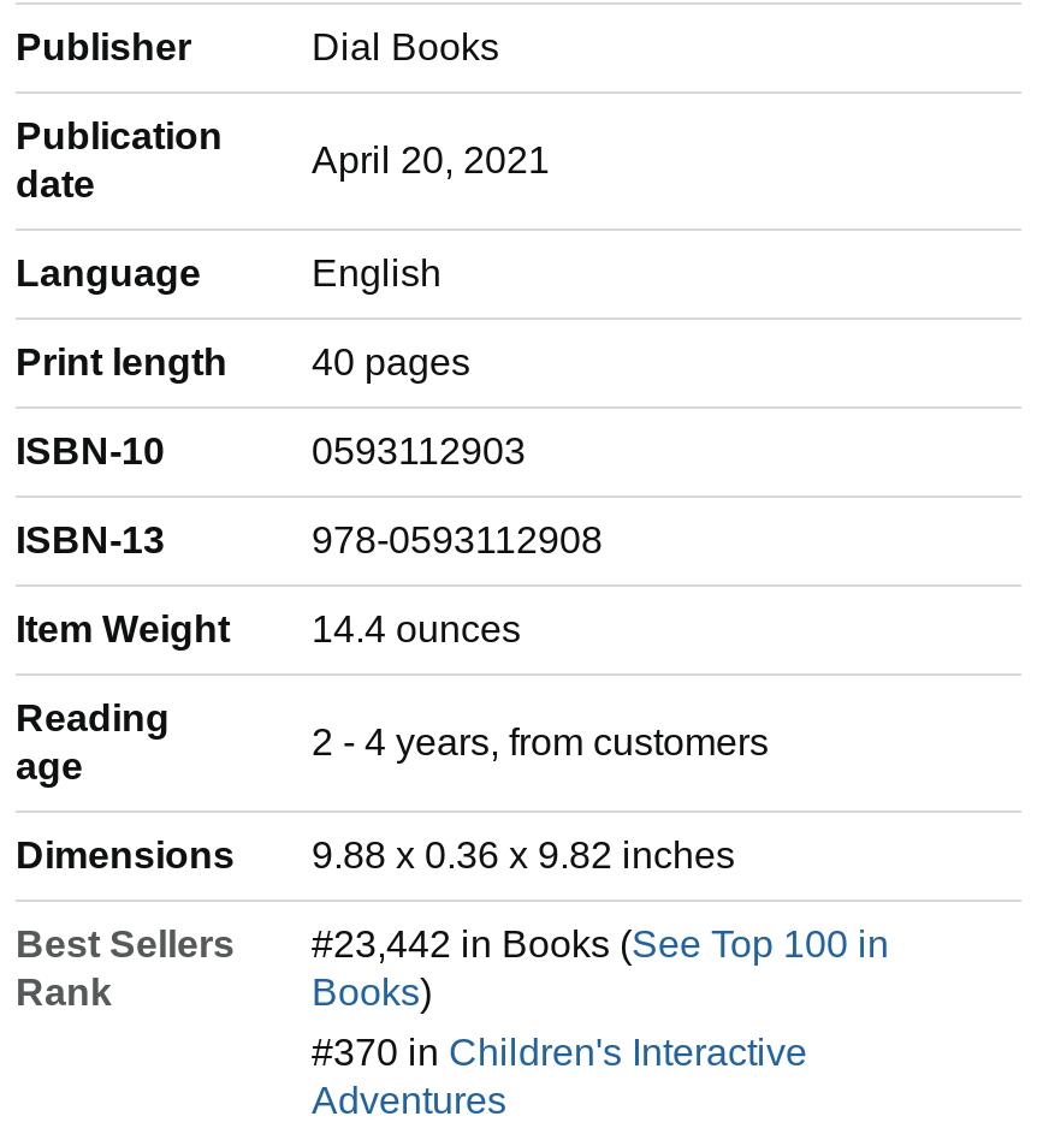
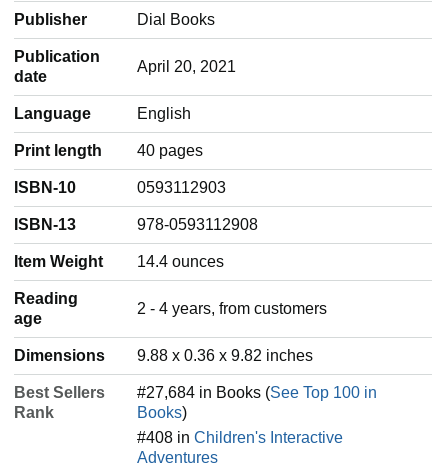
- #23,442 in Books (See Top 100 in
+ #27,684 in Books (See Top 100 in

- #370 in Children's Interactive
+ #408 in Children's Interactive
